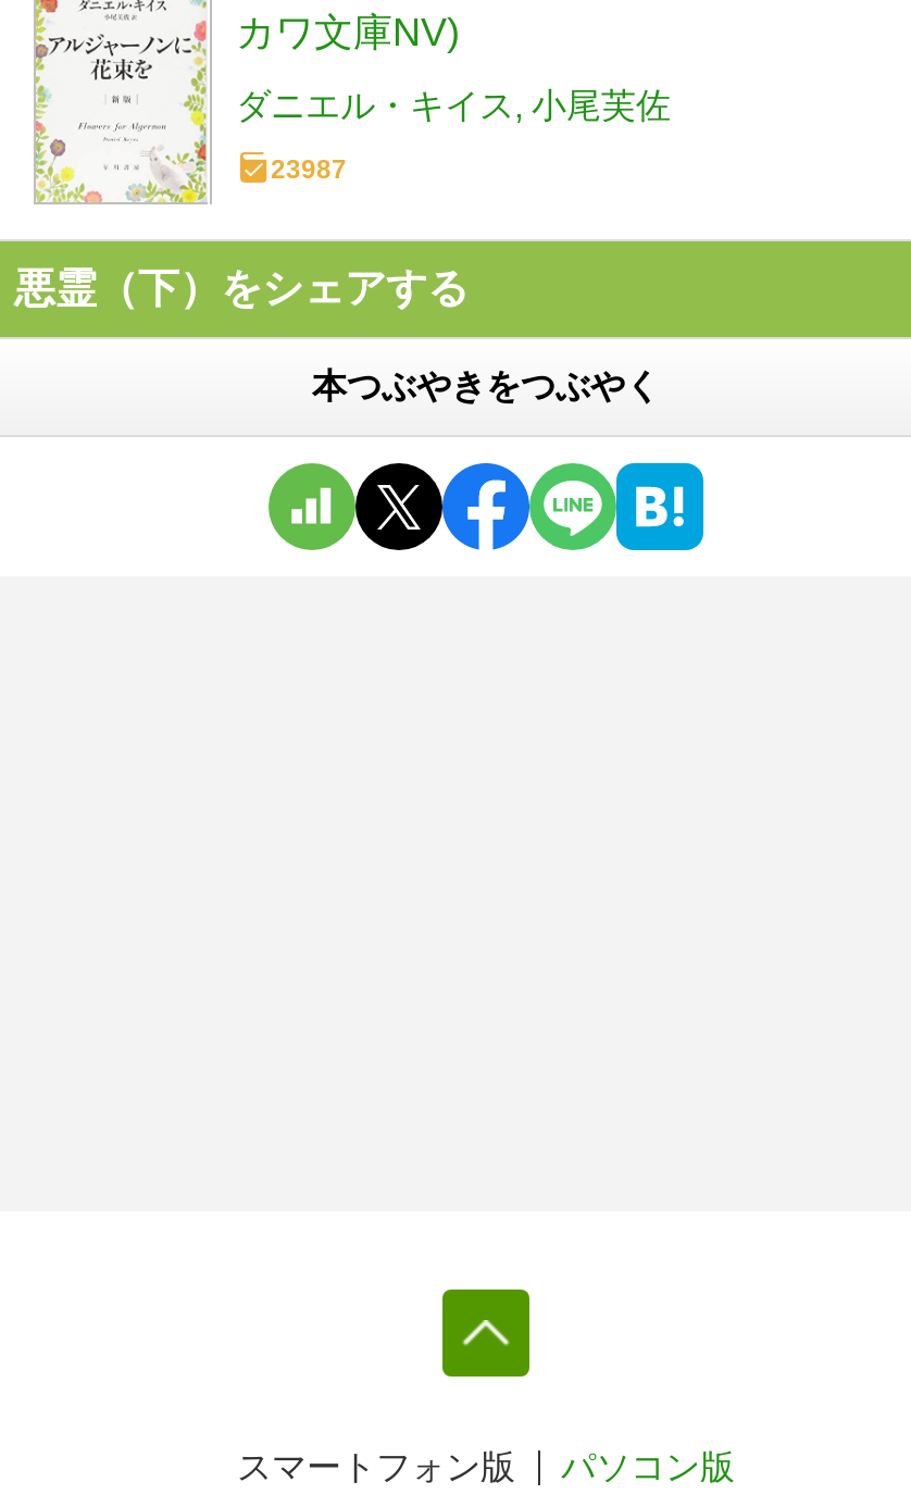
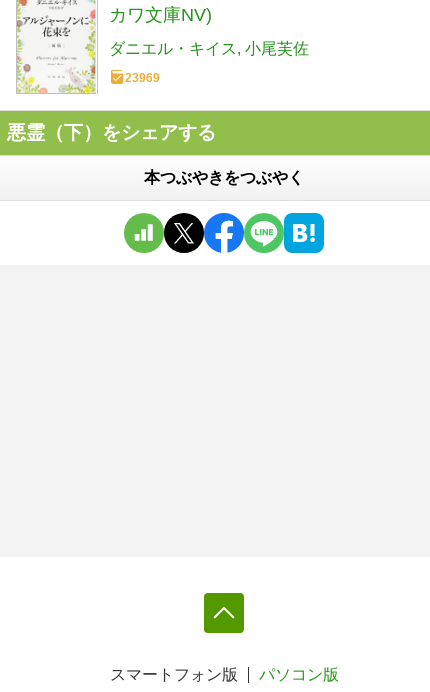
- 23987
+ 23969
